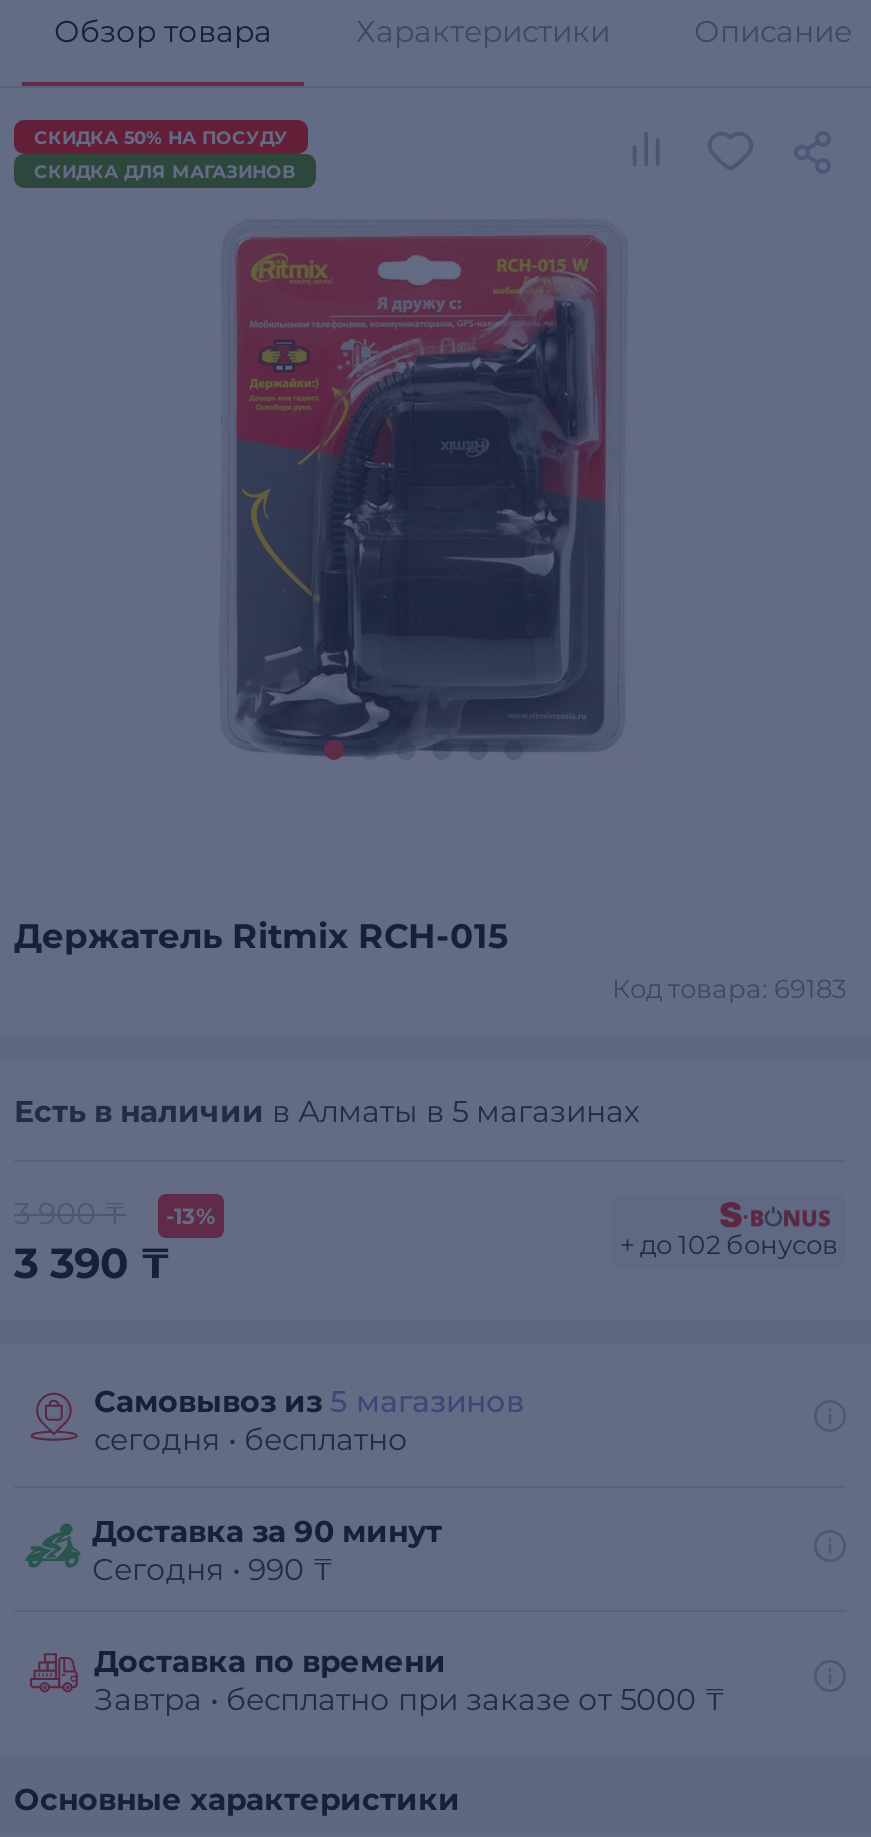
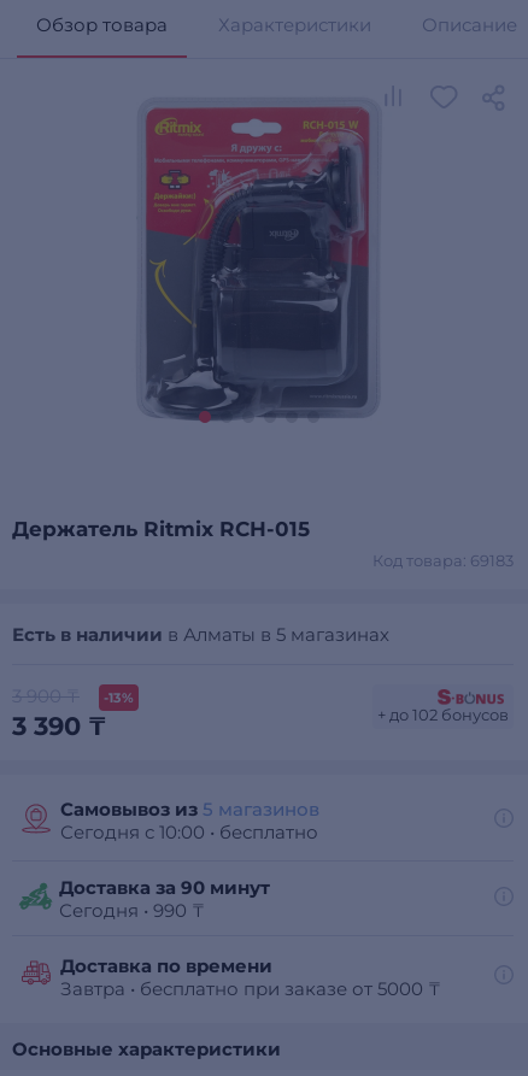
- СКИДКА 50% НА ПОСУДУ
- СКИДКА ДЛЯ МАГАЗИНОВ

- сегодня • бесплатно
+ Сегодня с 10:00 • бесплатно
